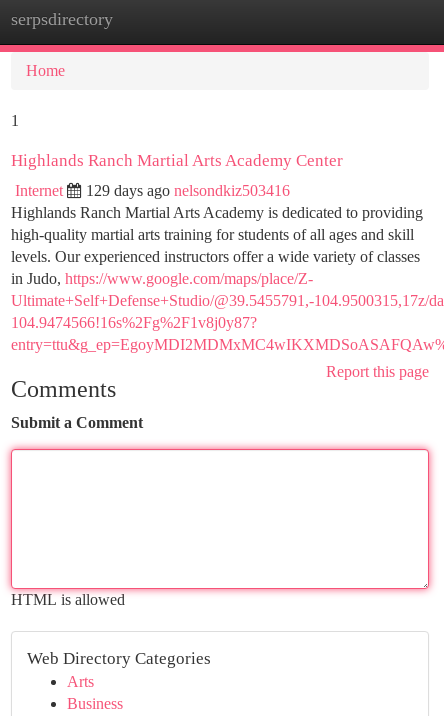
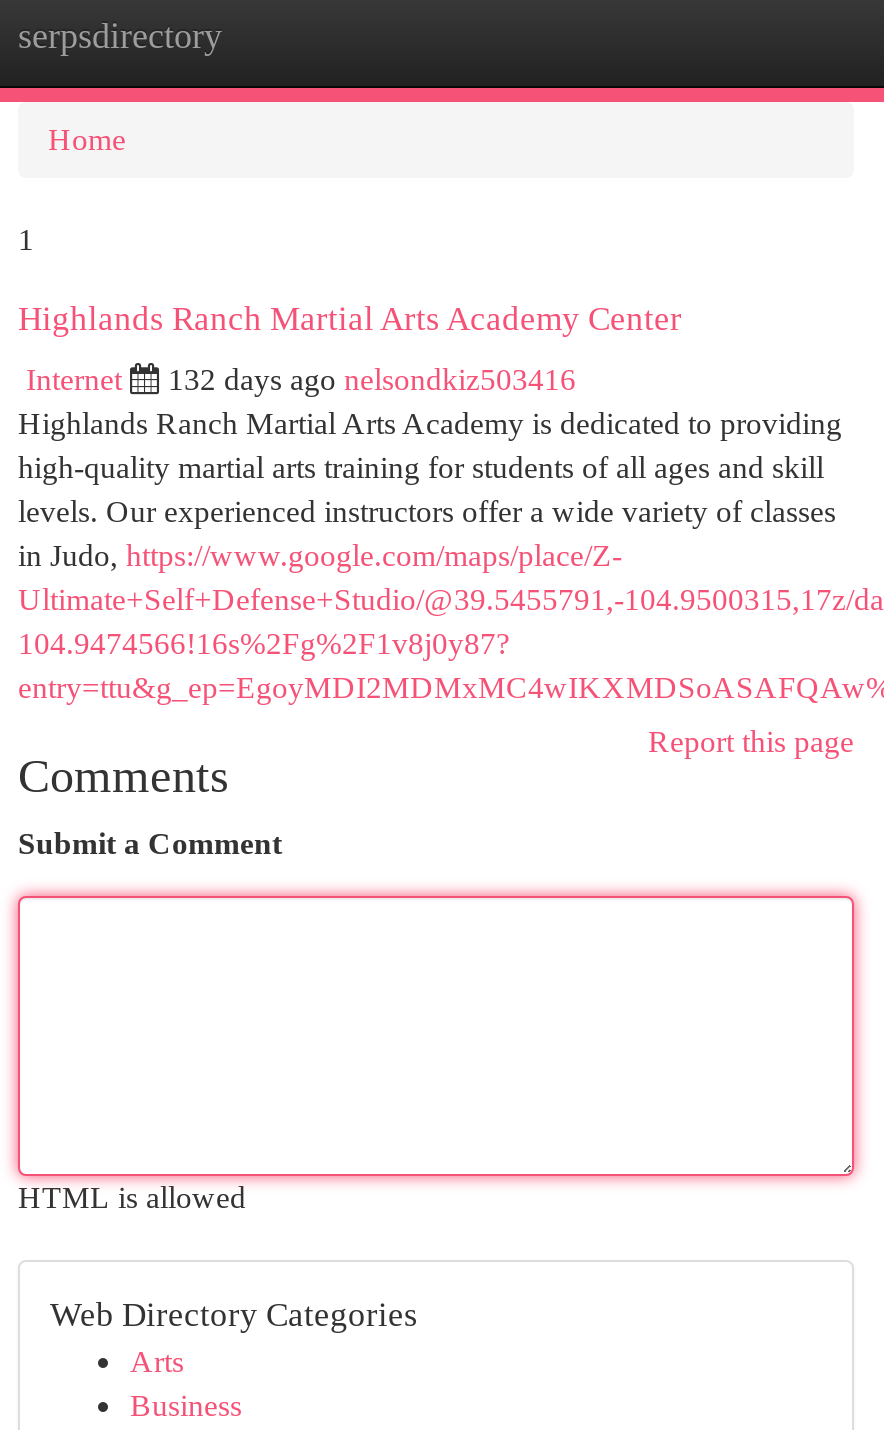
- 129 days ago nelsondkiz503416
+ 132 days ago nelsondkiz503416
